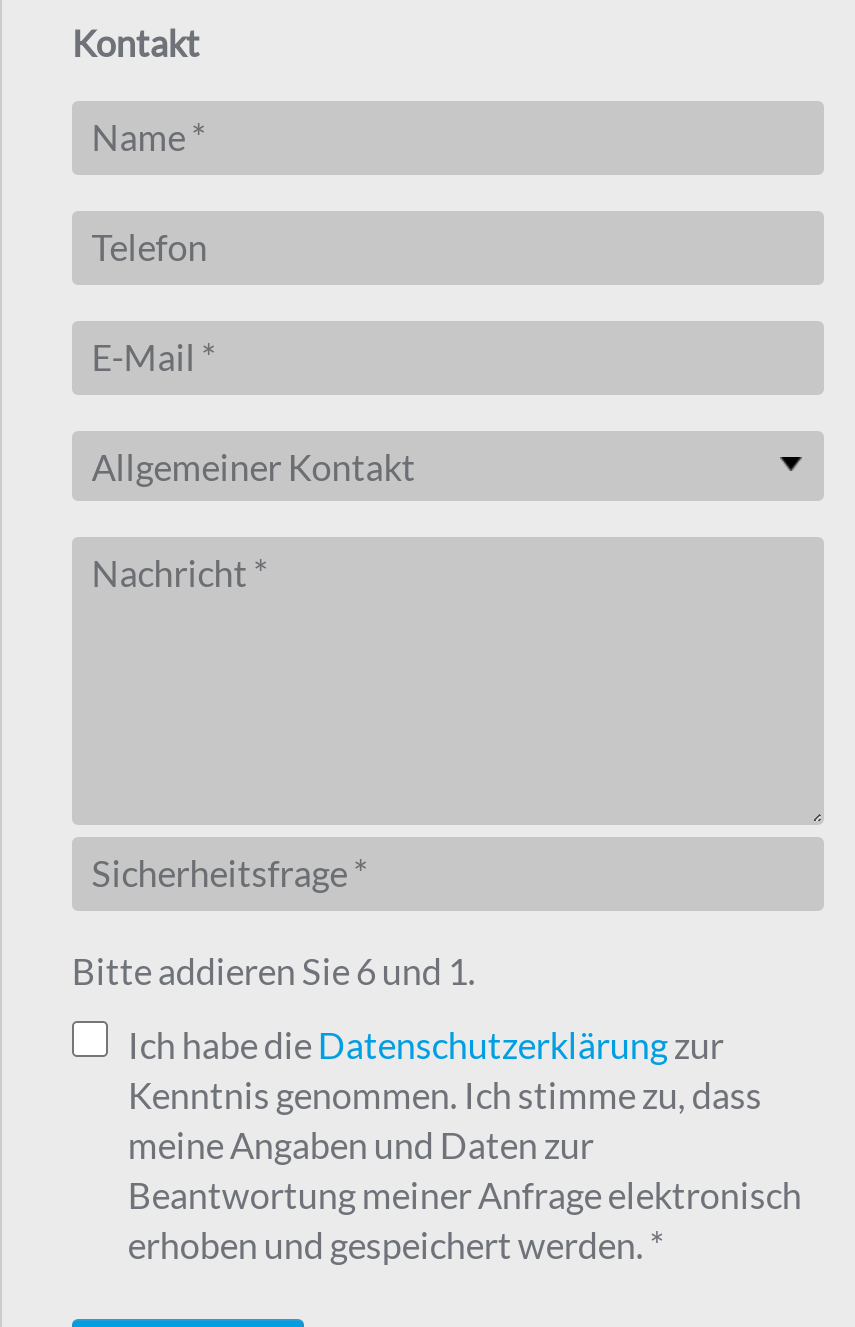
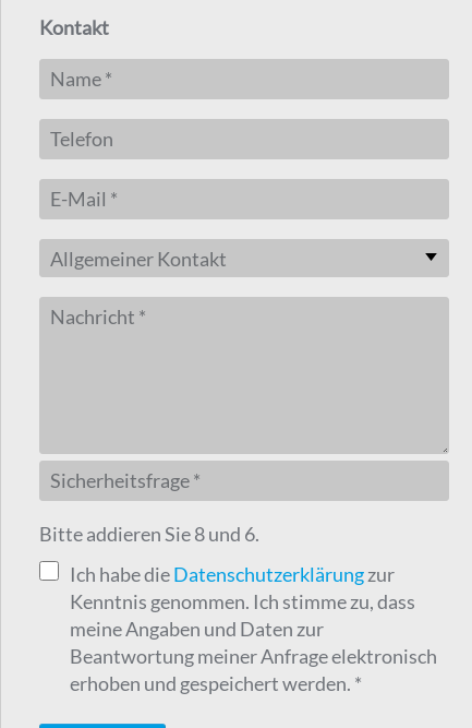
- Bitte addieren Sie 6 und 1.
+ Bitte addieren Sie 8 und 6.
